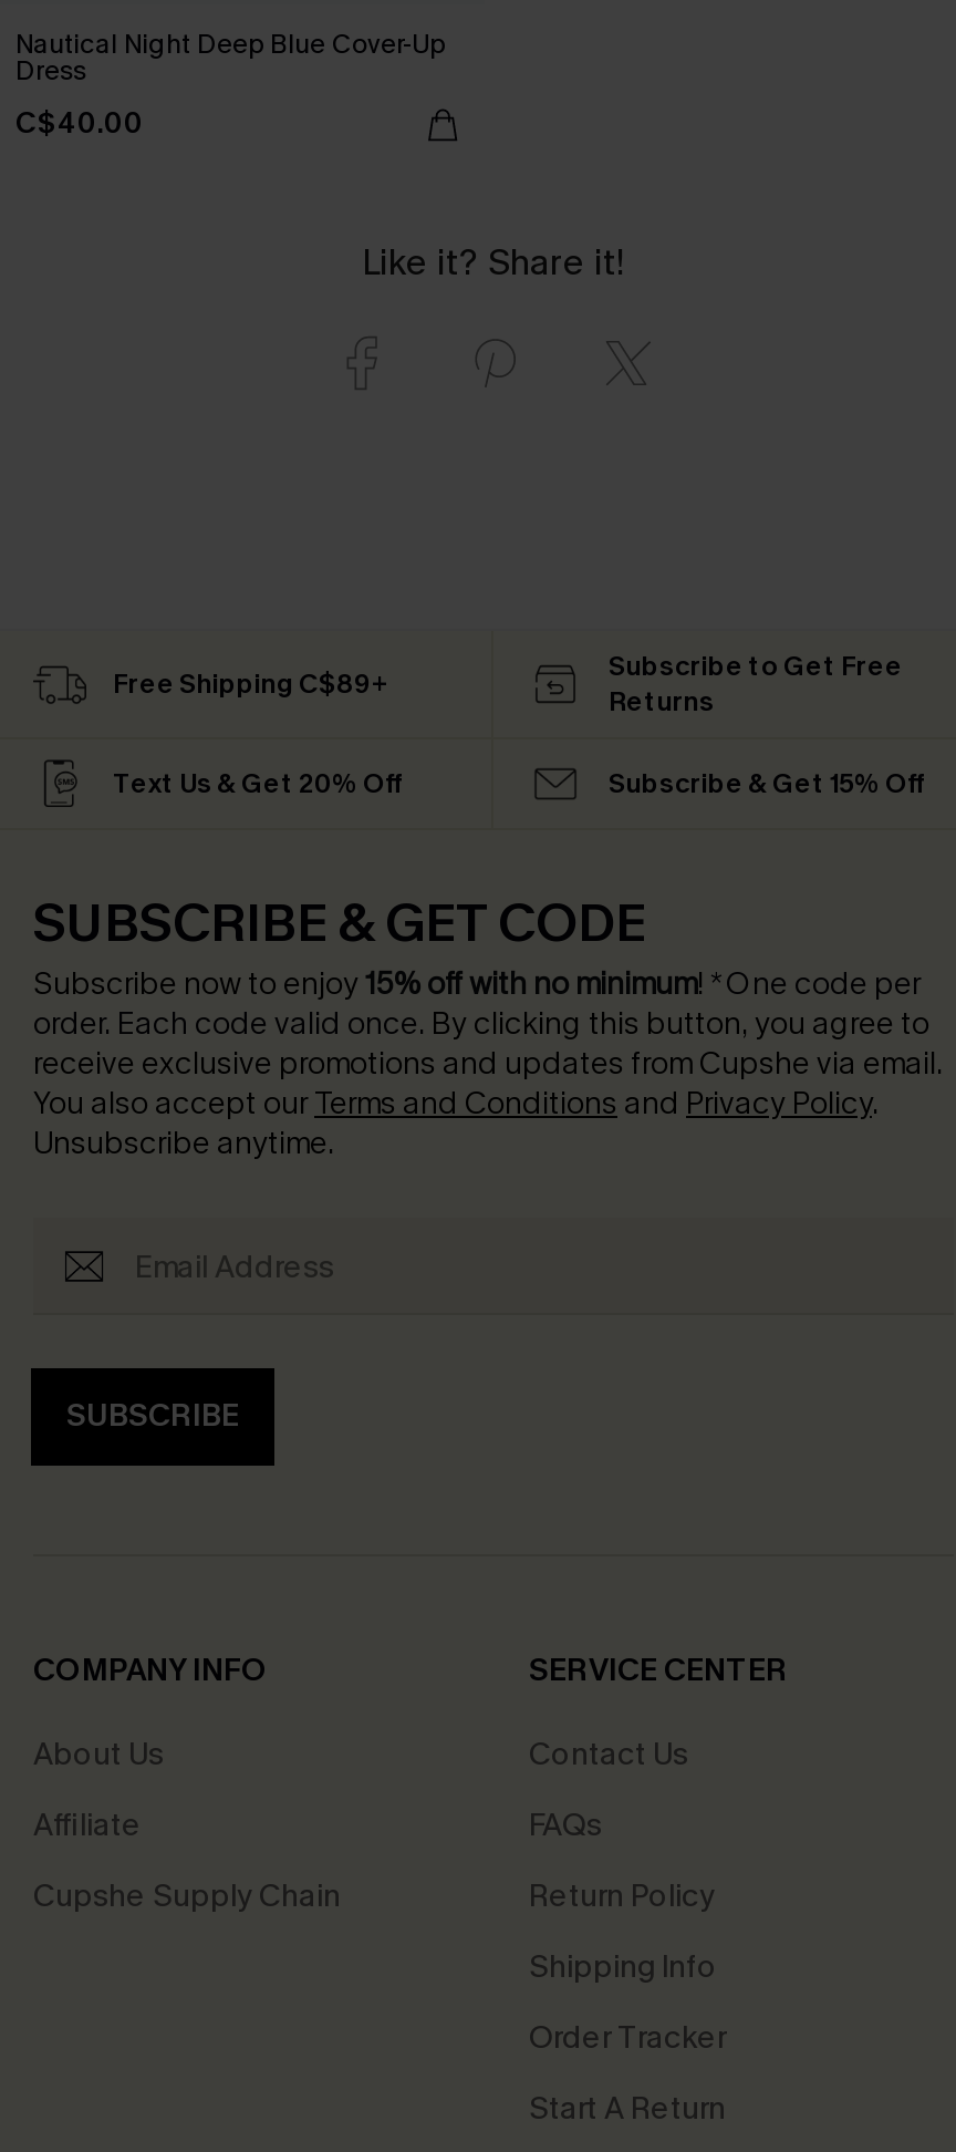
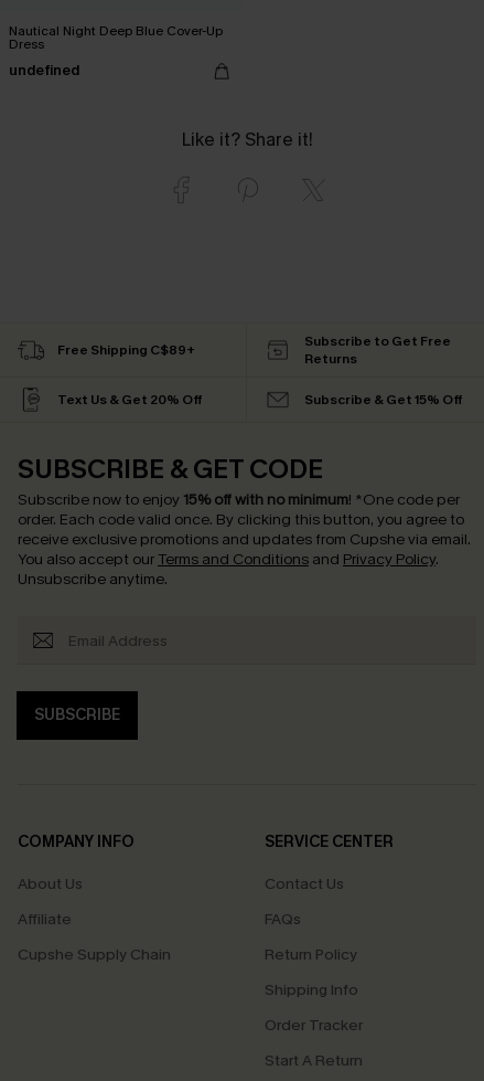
- C$40.00
+ undefined
